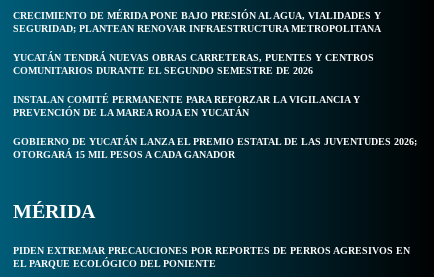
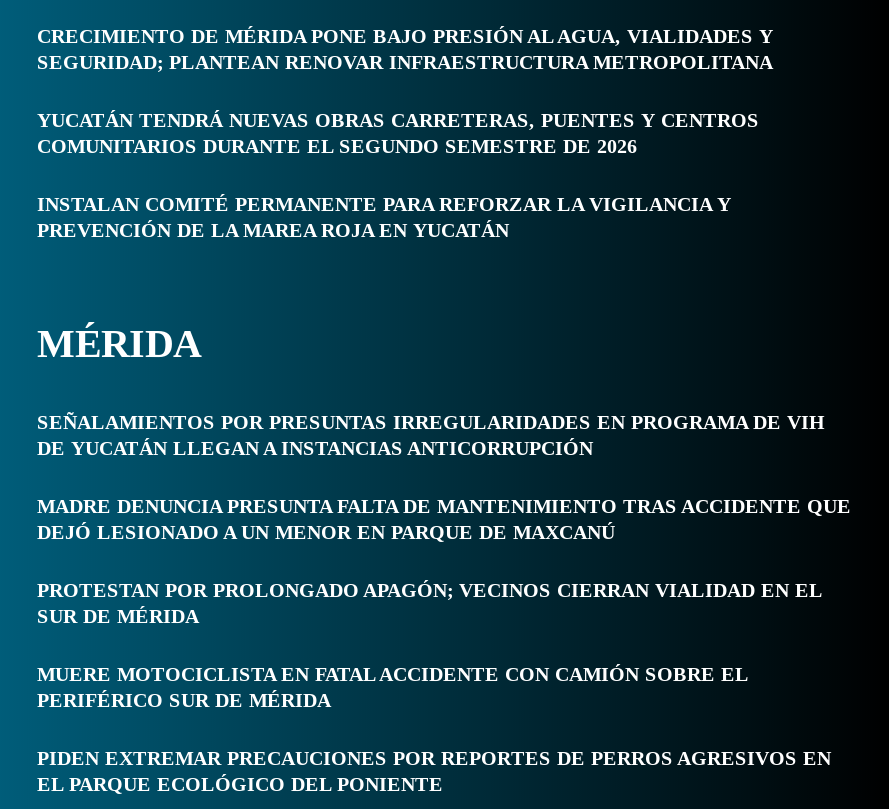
- GOBIERNO DE YUCATÁN LANZA EL PREMIO ESTATAL DE LAS JUVENTUDES 2026;
- OTORGARÁ 15 MIL PESOS A CADA GANADOR

moved up: MÉRIDA

+ SEÑALAMIENTOS POR PRESUNTAS IRREGULARIDADES EN PROGRAMA DE VIH
+ DE YUCATÁN LLEGAN A INSTANCIAS ANTICORRUPCIÓN
+ MADRE DENUNCIA PRESUNTA FALTA DE MANTENIMIENTO TRAS ACCIDENTE QUE
+ DEJÓ LESIONADO A UN MENOR EN PARQUE DE MAXCANÚ
+ PROTESTAN POR PROLONGADO APAGÓN; VECINOS CIERRAN VIALIDAD EN EL
+ SUR DE MÉRIDA
+ MUERE MOTOCICLISTA EN FATAL ACCIDENTE CON CAMIÓN SOBRE EL
+ PERIFÉRICO SUR DE MÉRIDA
